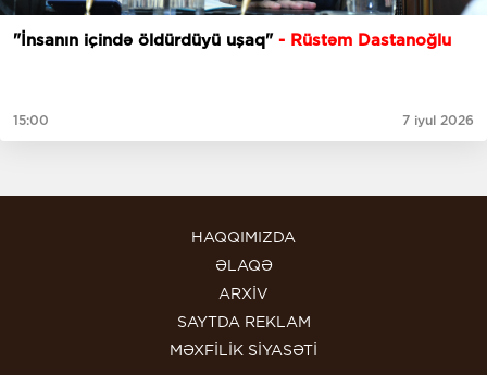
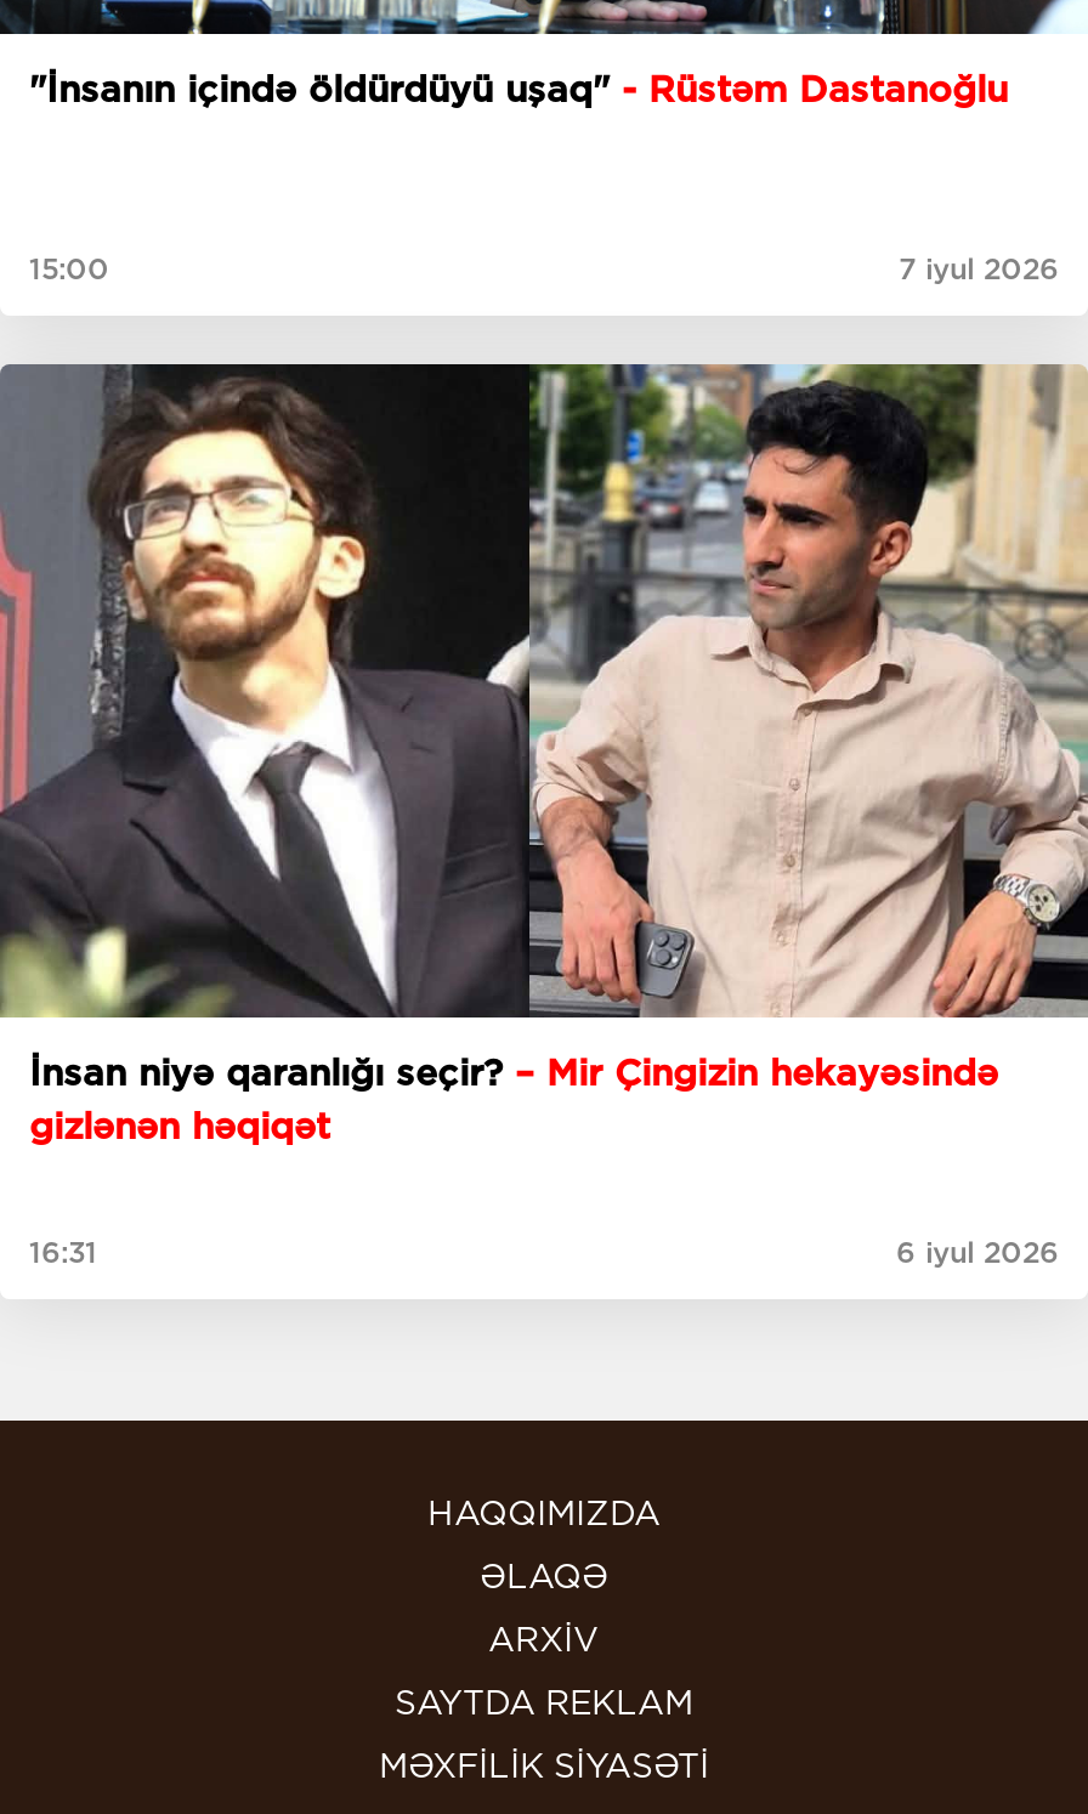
+ [image]
+ İnsan niyə qaranlığı seçir? – Mir Çingizin hekayəsində
+ gizlənən həqiqət
+ 16:31
+ 6 iyul 2026
